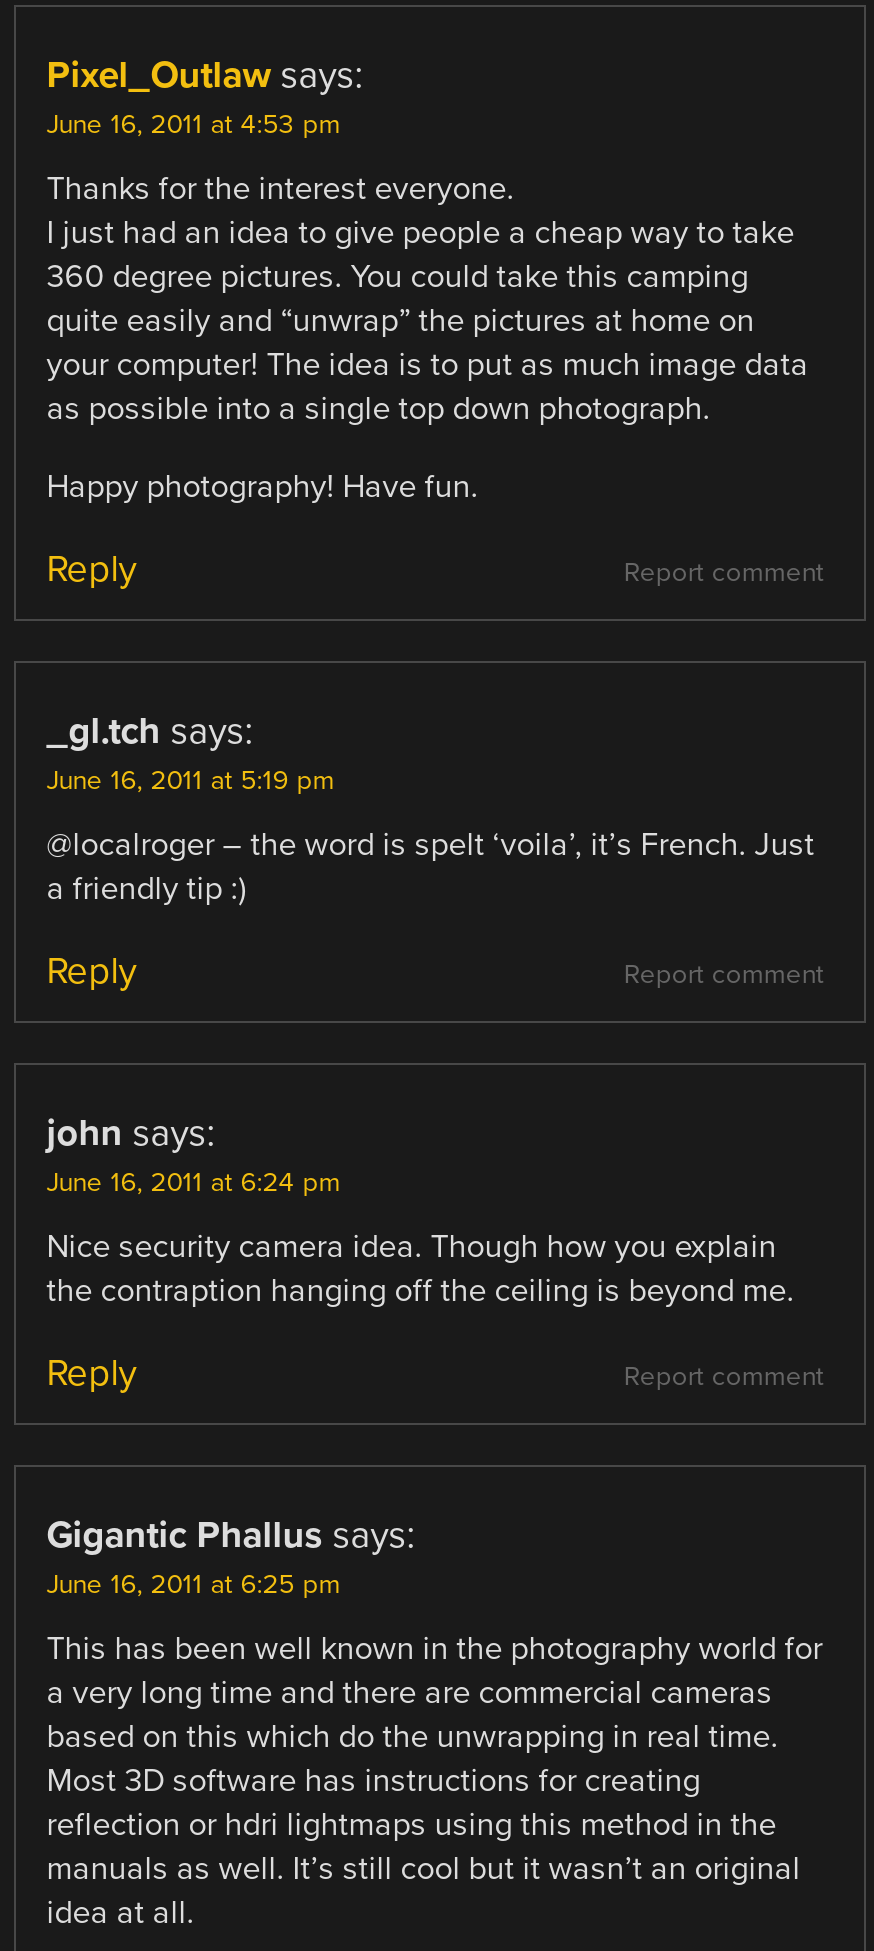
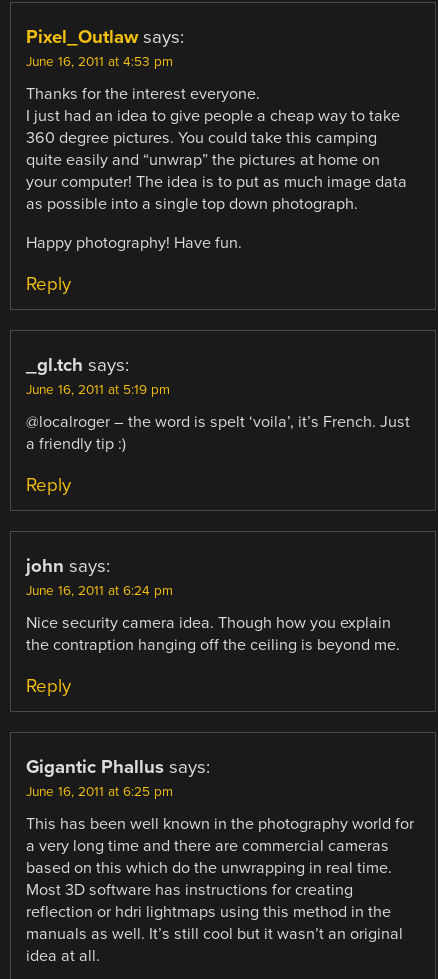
- Report comment

- Report comment

- Report comment
